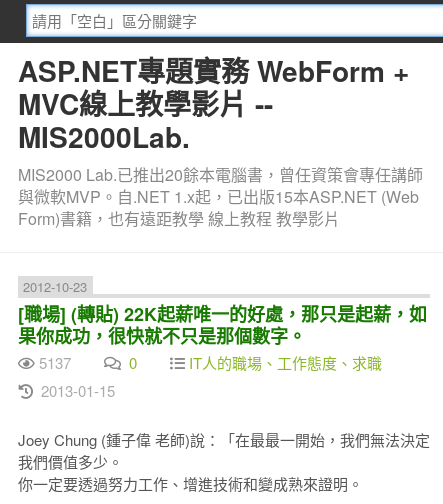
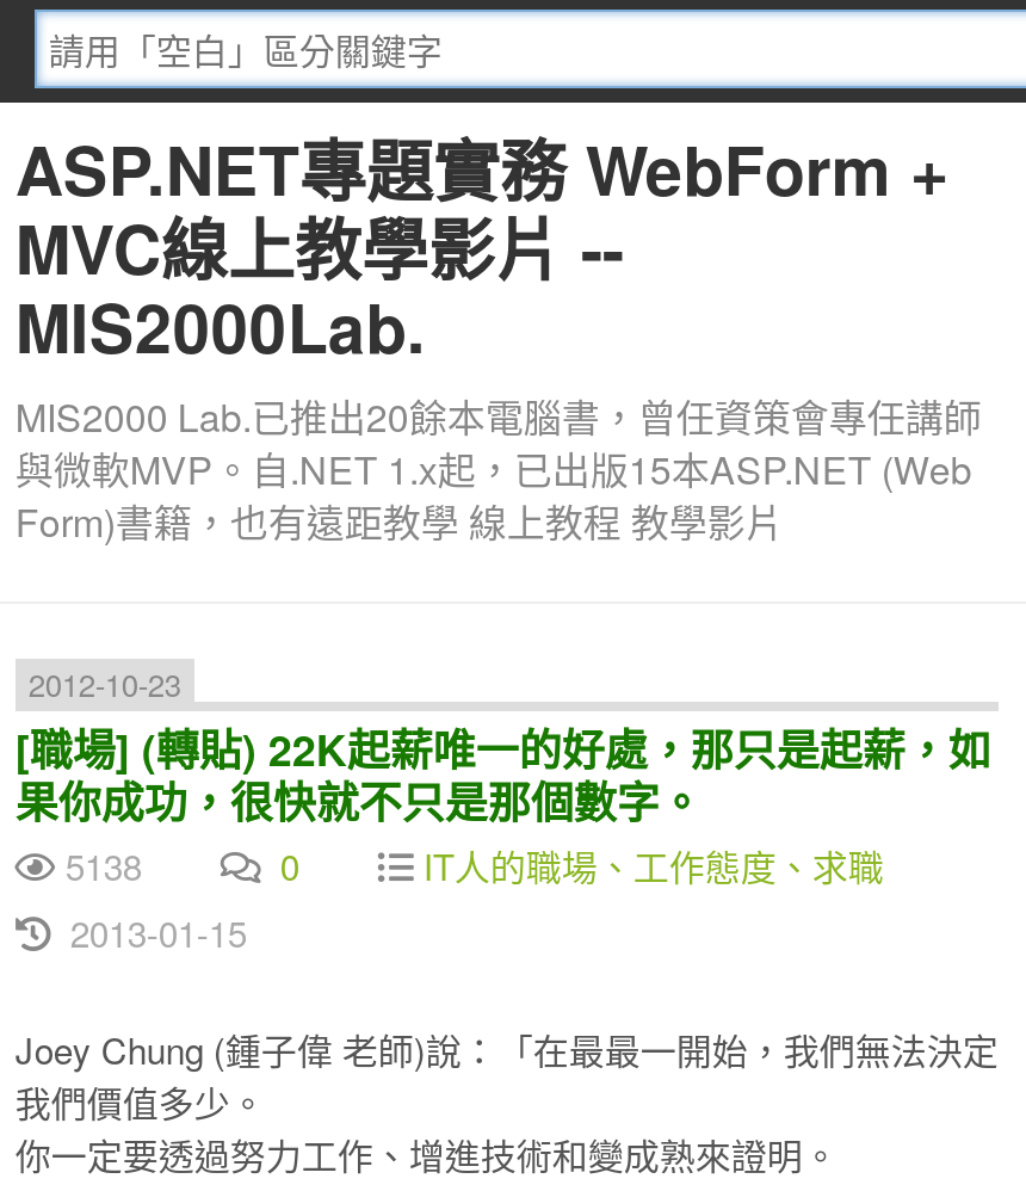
- 5137
+ 5138
